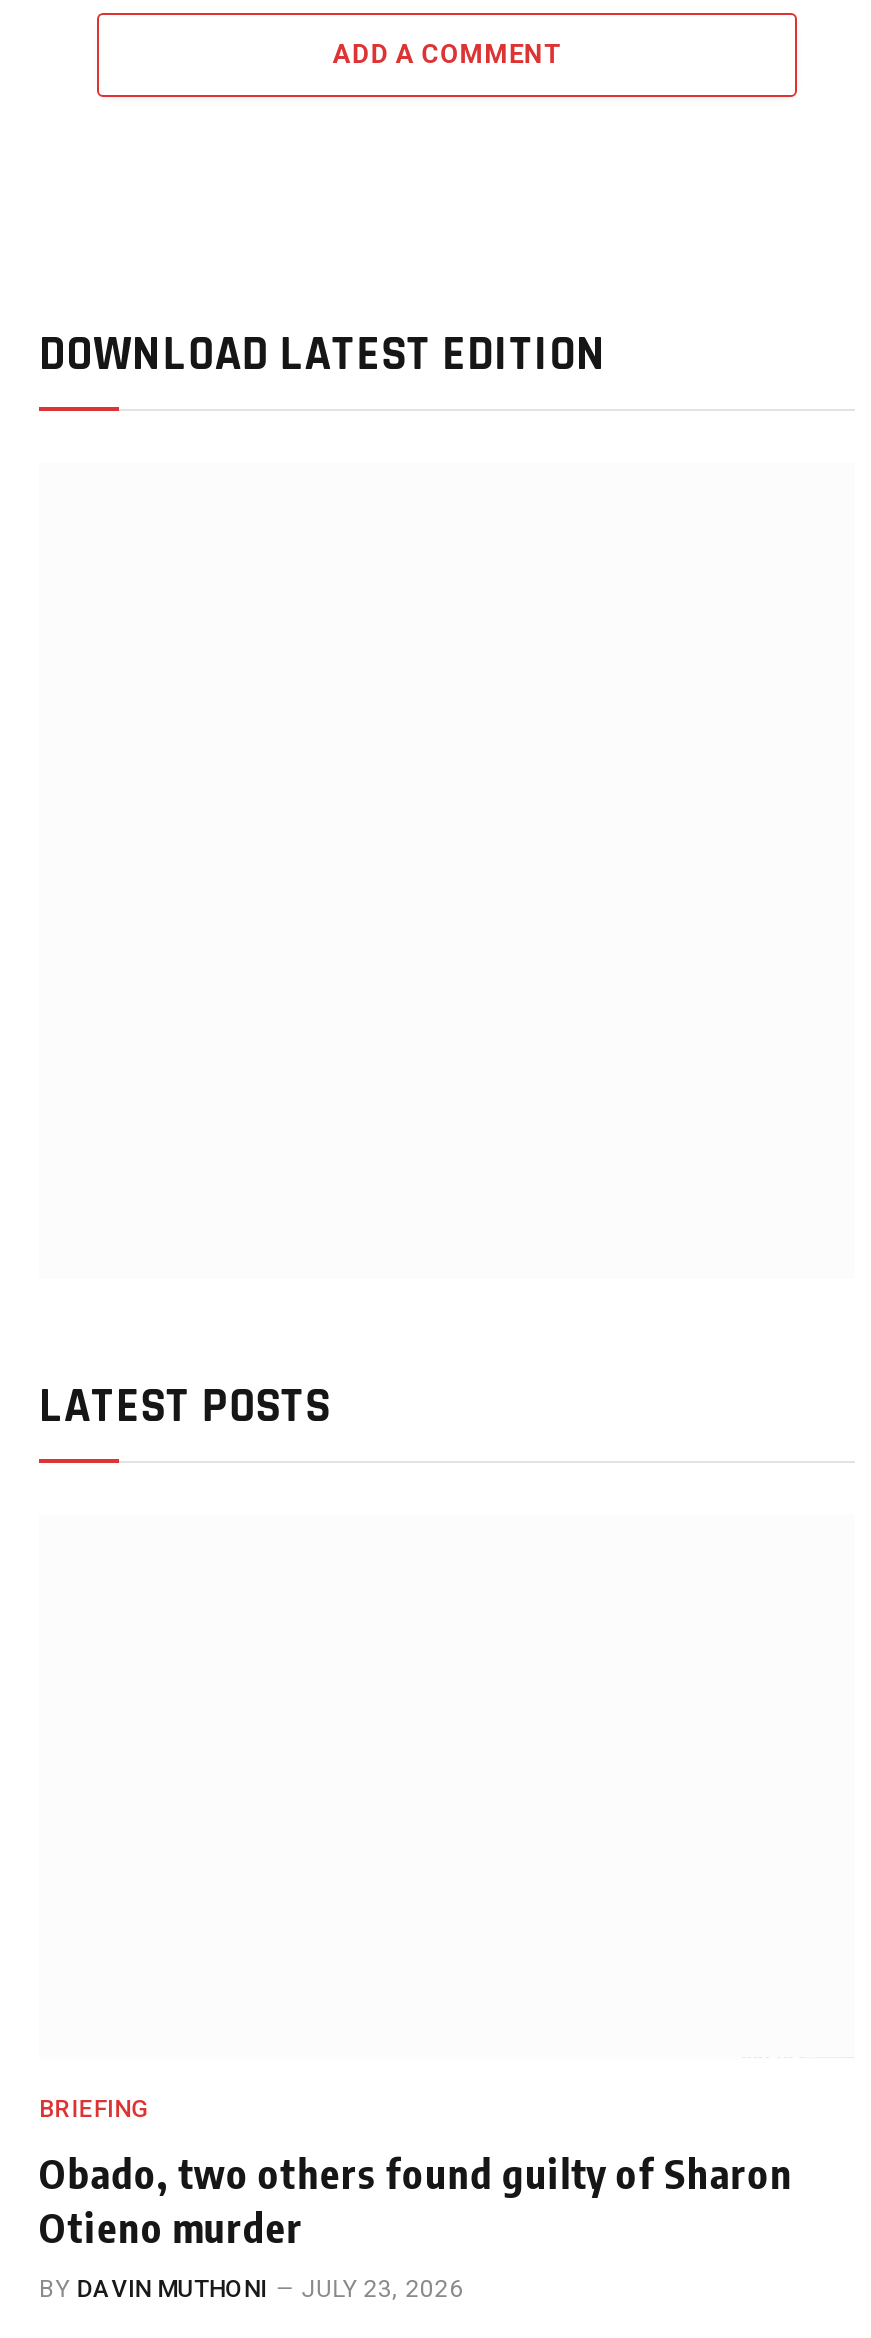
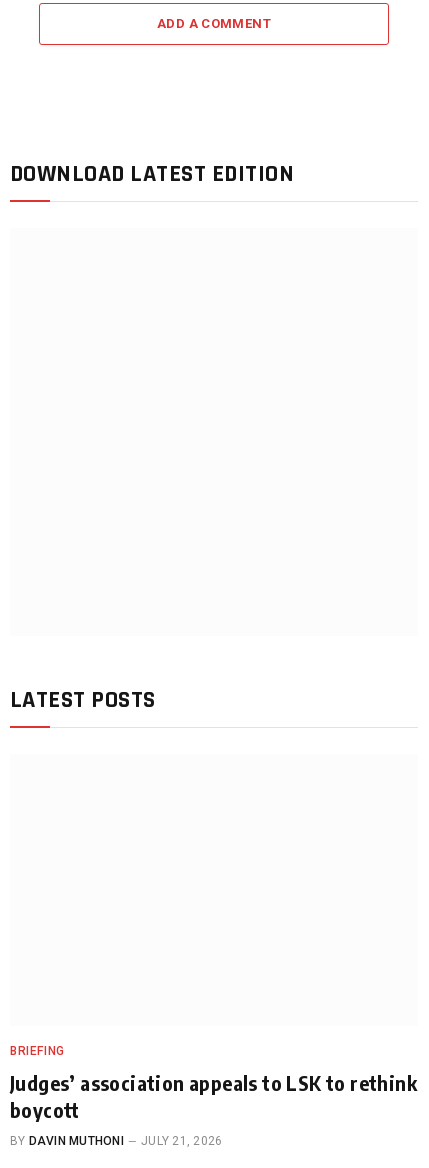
- Obado, two others found guilty of Sharon
- Otieno murder
+ Judges’ association appeals to LSK to rethink
+ boycott

- BY DAVIN MUTHONI JULY 23, 2026
+ BY DAVIN MUTHONI JULY 21, 2026
